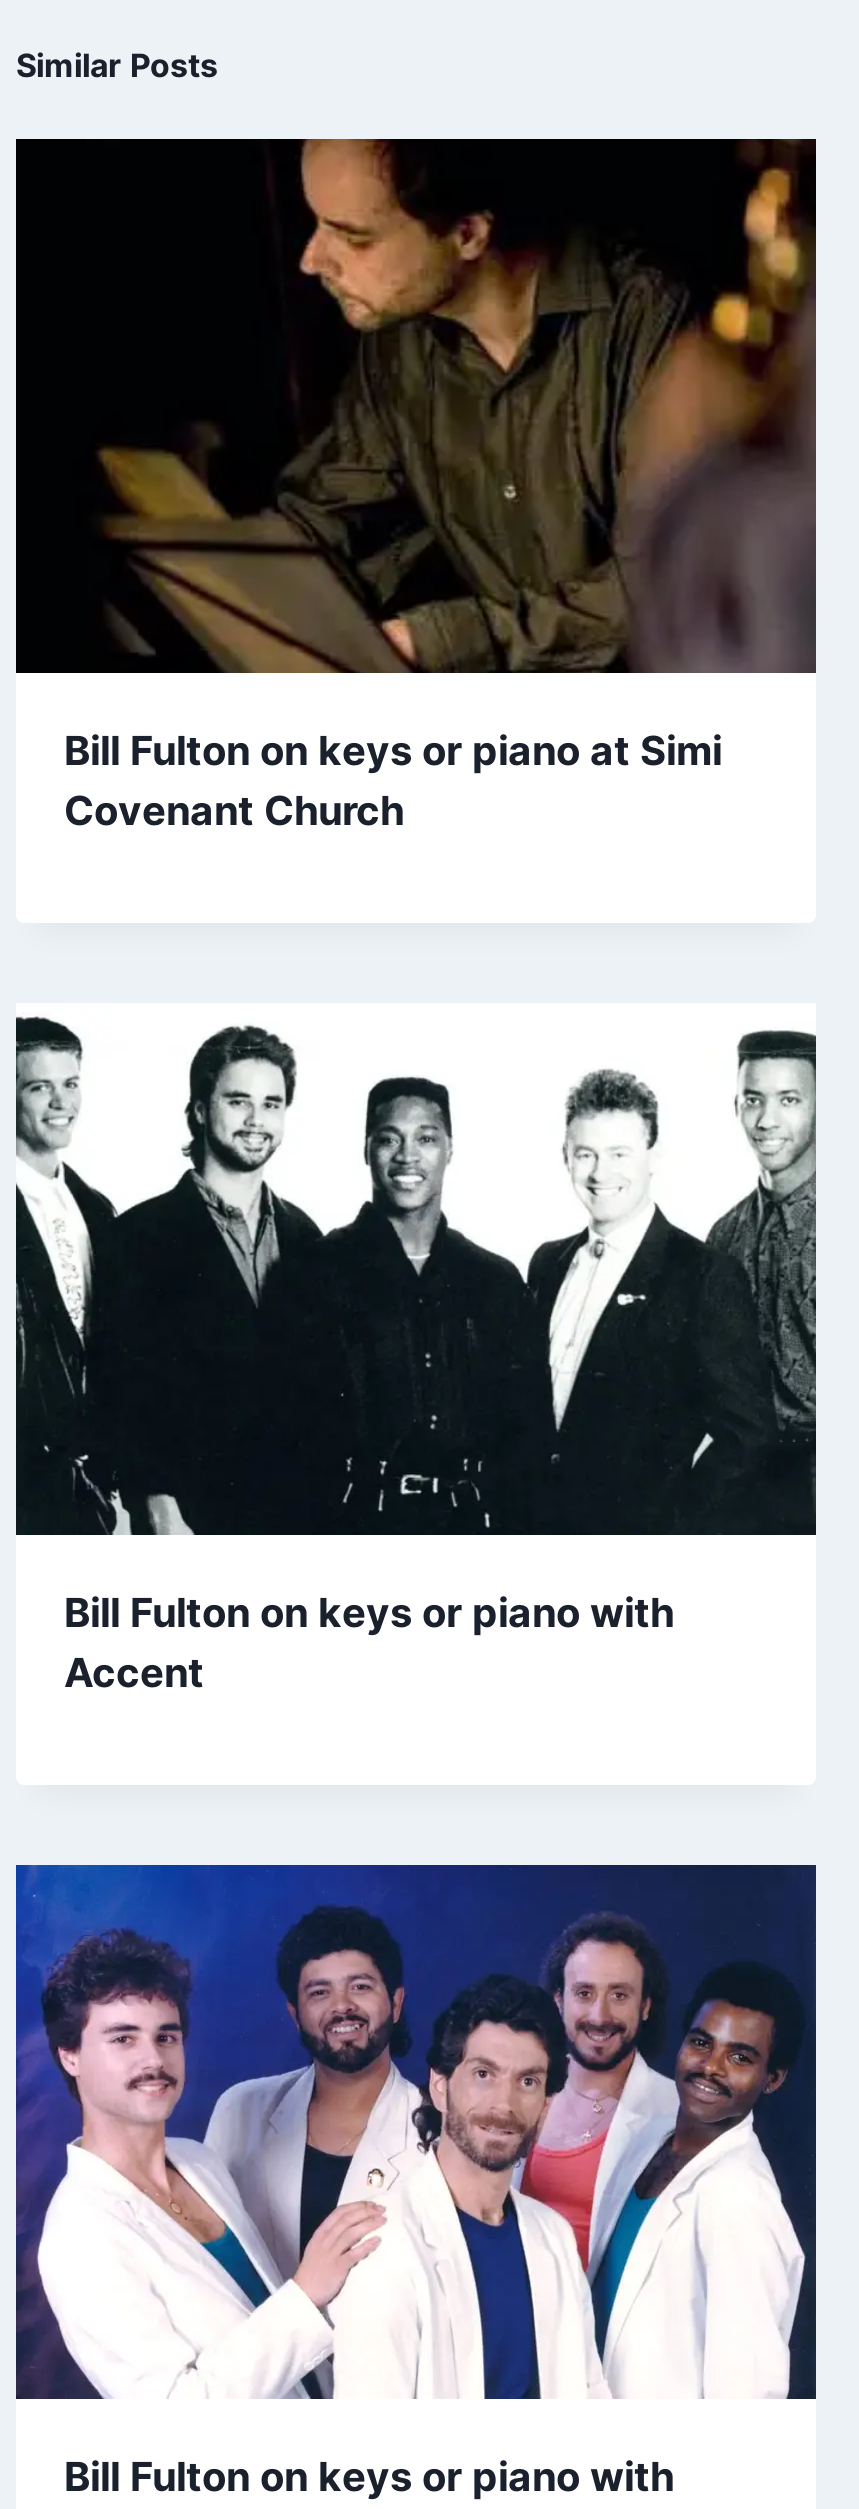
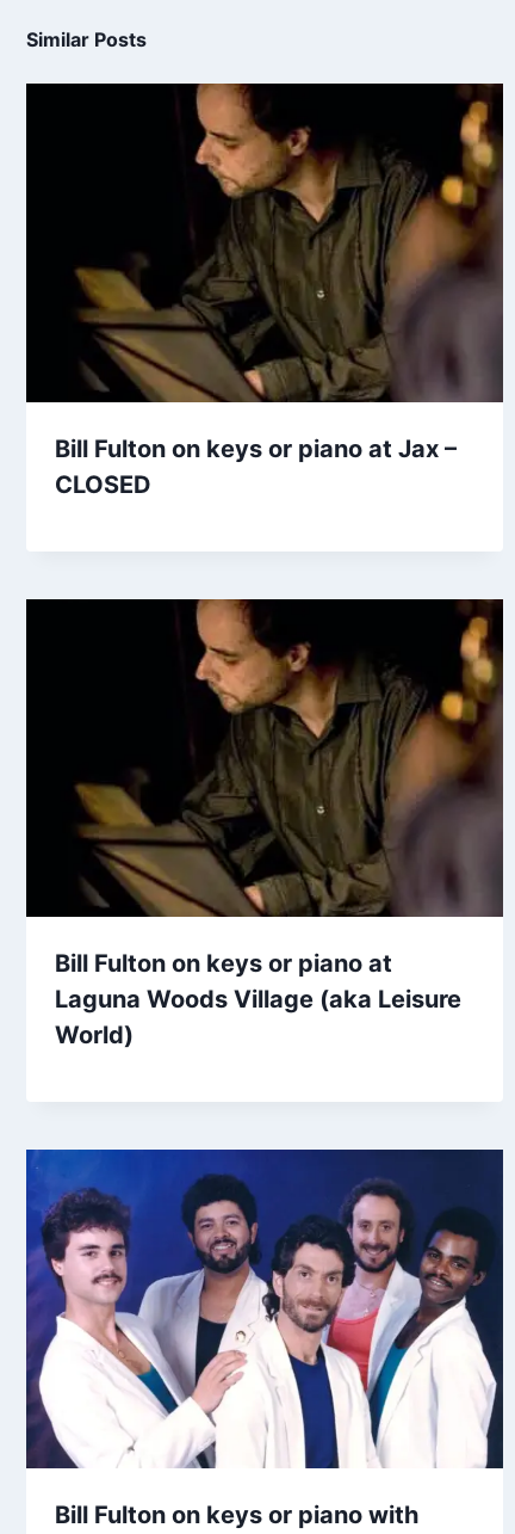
- Bill Fulton on keys or piano at Simi
- Covenant Church
+ Bill Fulton on keys or piano at Jax –
+ CLOSED

- [image]
- Bill Fulton on keys or piano with
- Accent
+ [image]
+ Bill Fulton on keys or piano at
+ Laguna Woods Village (aka Leisure
+ World)
